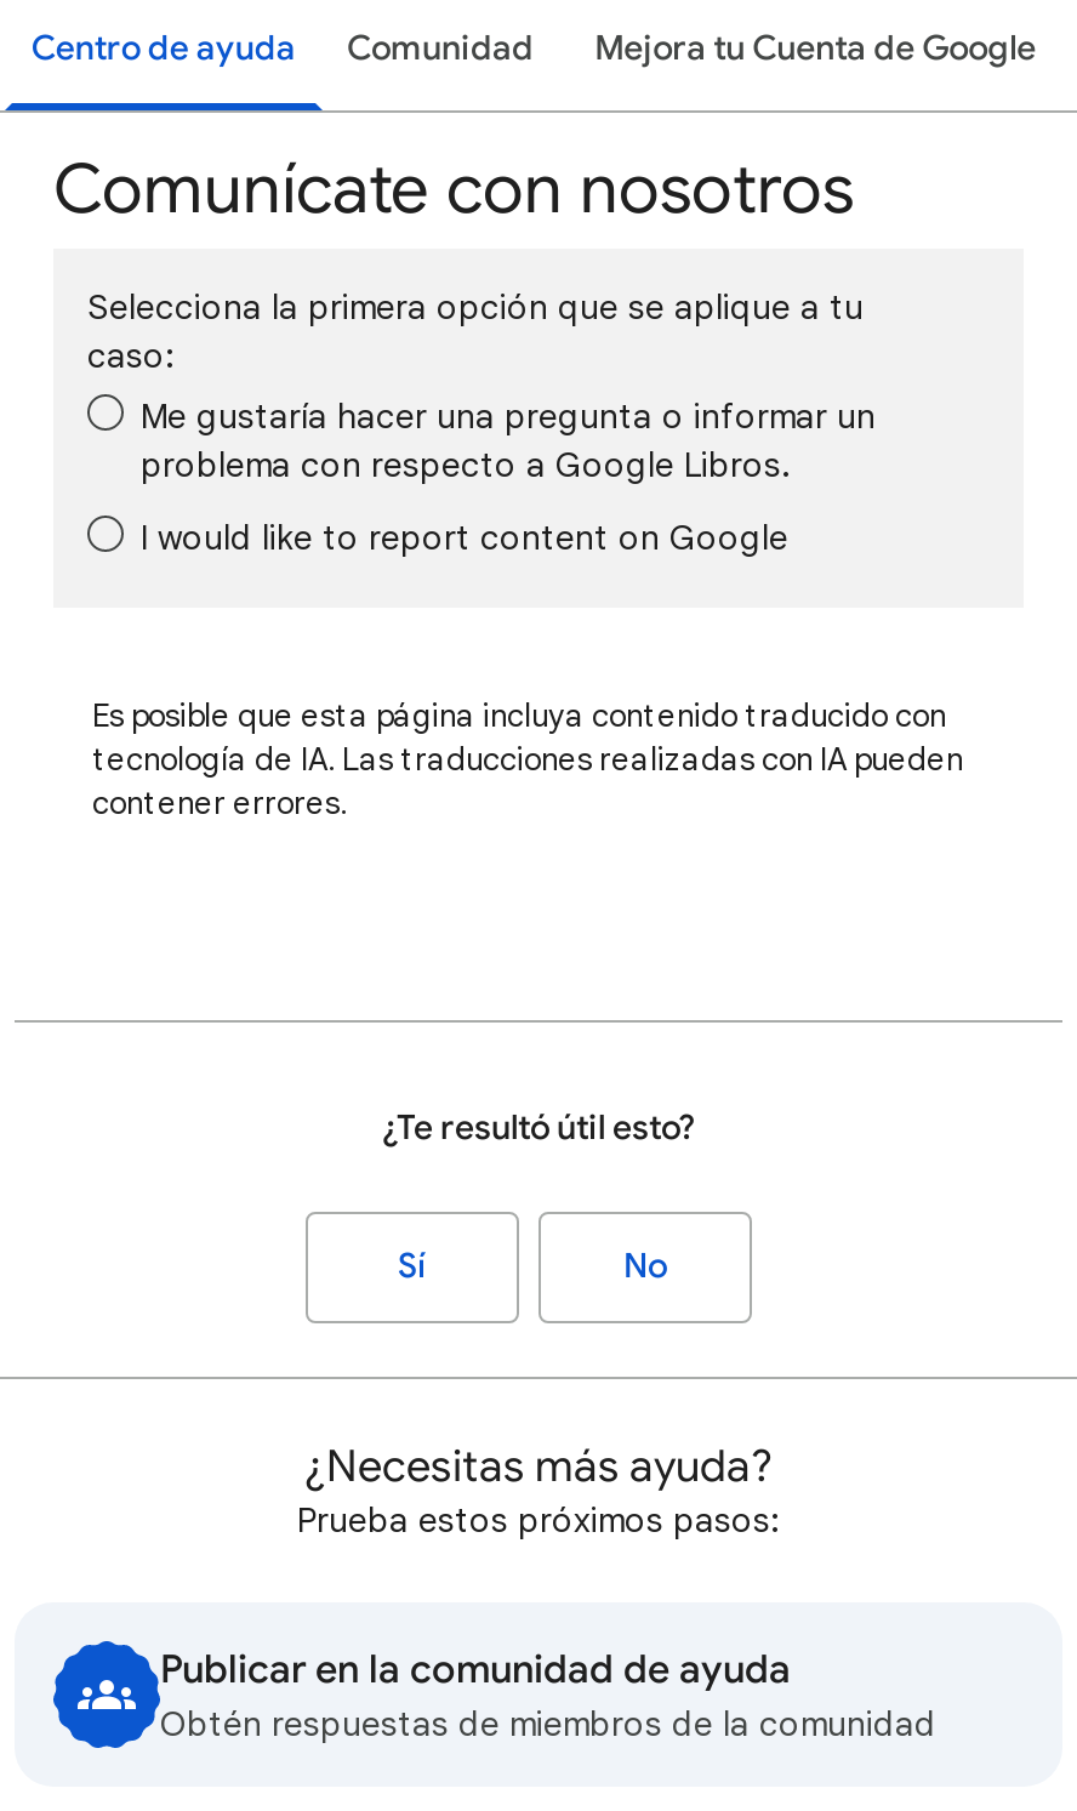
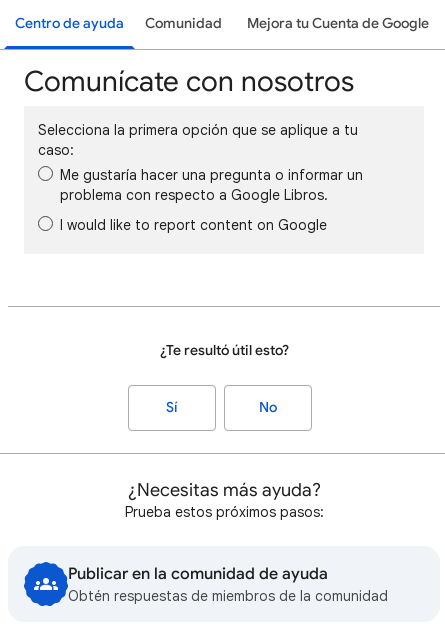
- Es posible que esta página incluya contenido traducido con
- tecnología de IA. Las traducciones realizadas con IA pueden
- contener errores.
